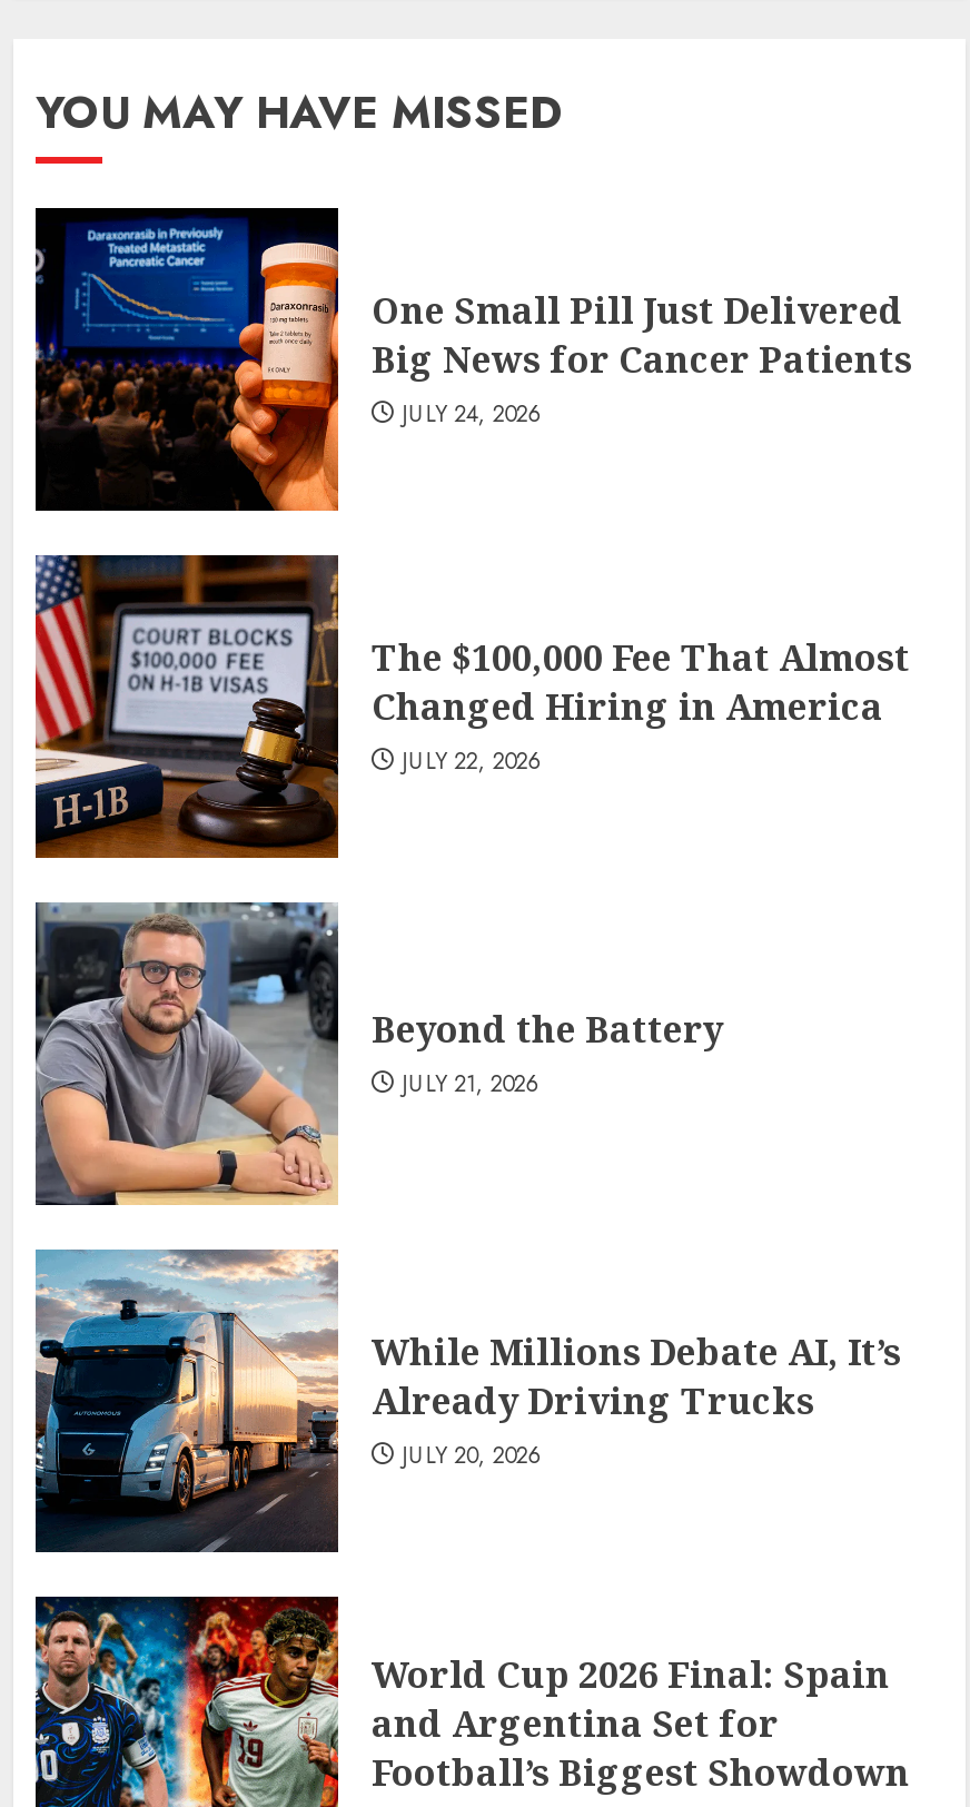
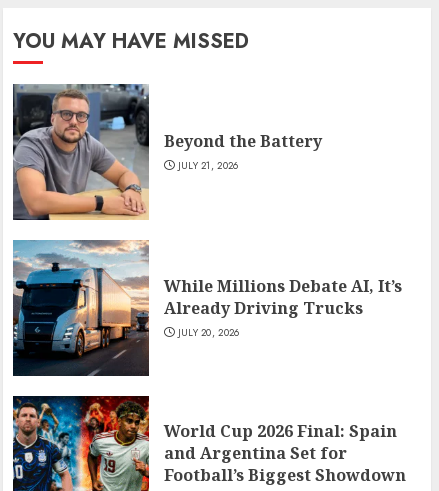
- [image]
- One Small Pill Just Delivered
- Big News for Cancer Patients
- JULY 24, 2026

- [image]
- The $100,000 Fee That Almost
- Changed Hiring in America
- JULY 22, 2026
